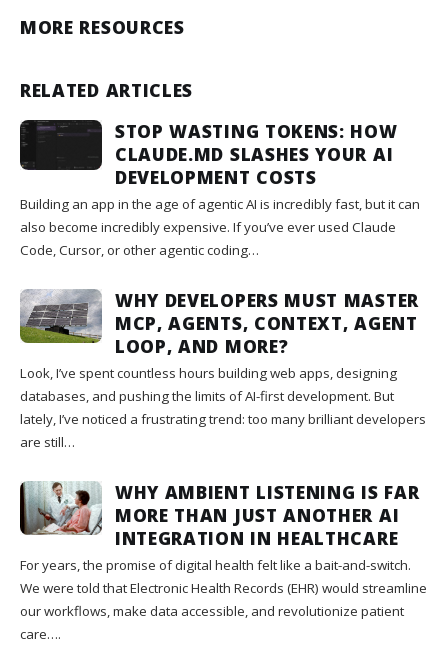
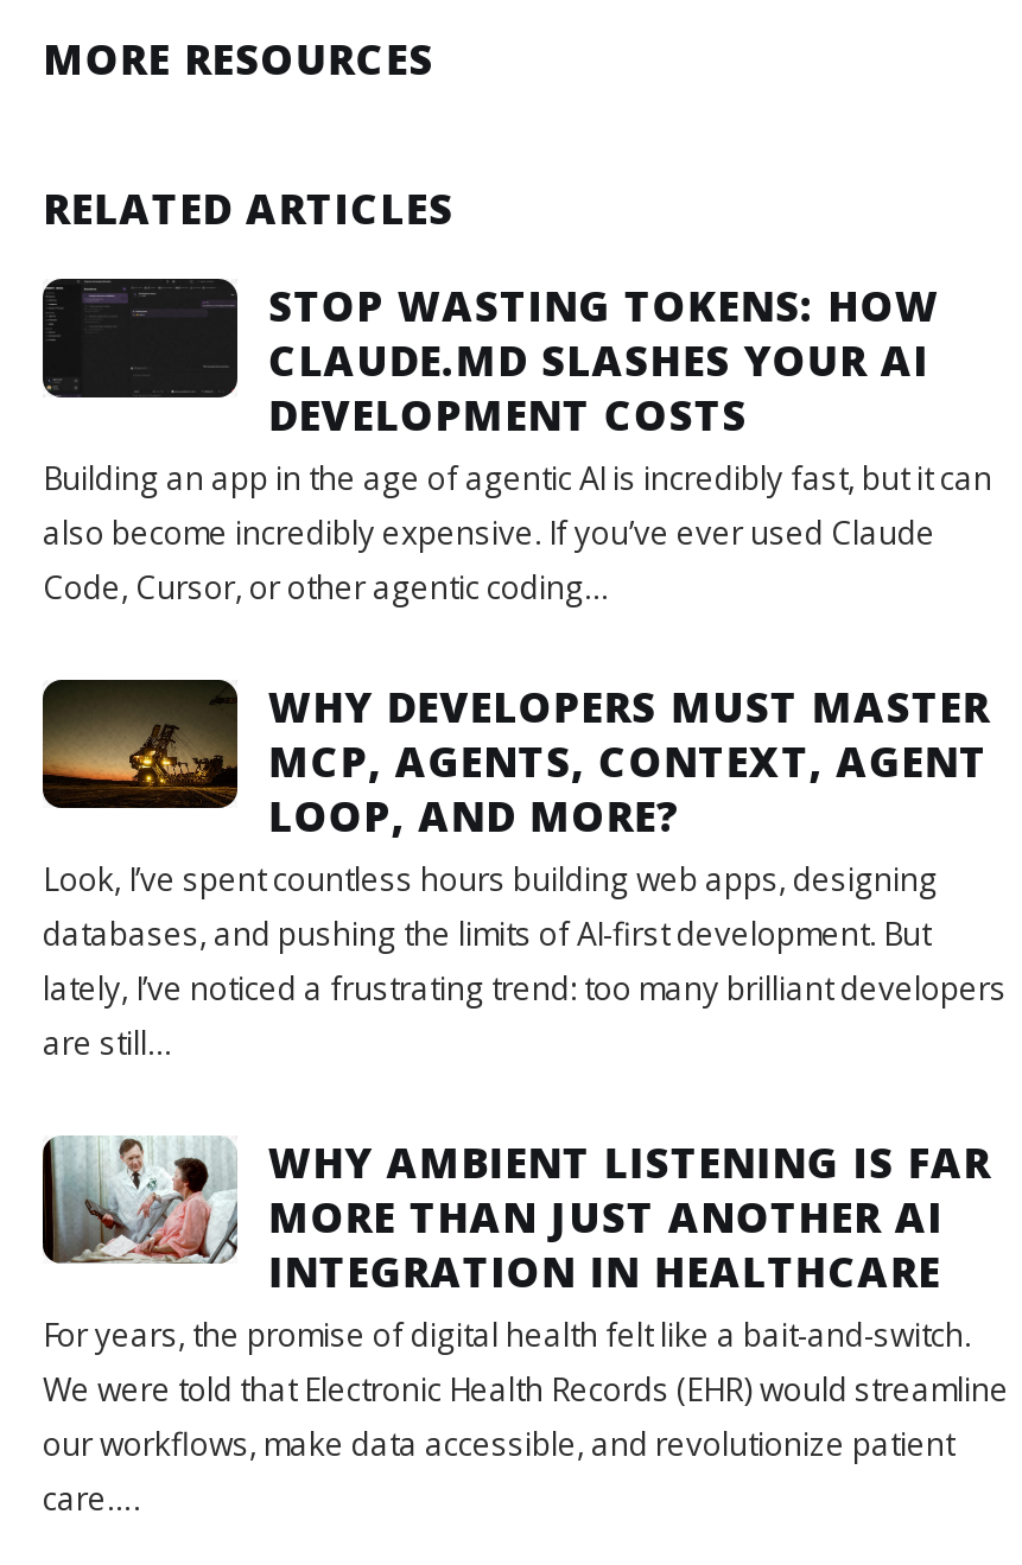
- [image]
+ [image]
